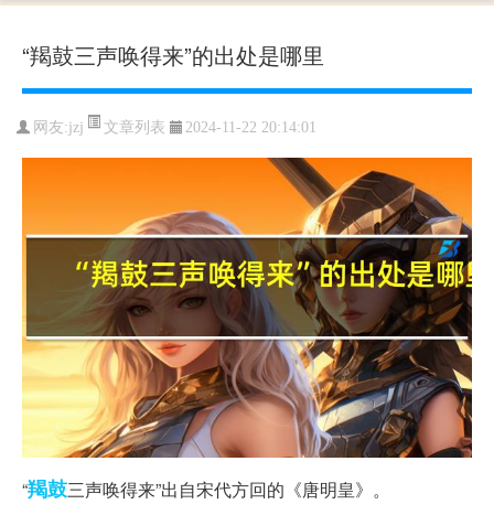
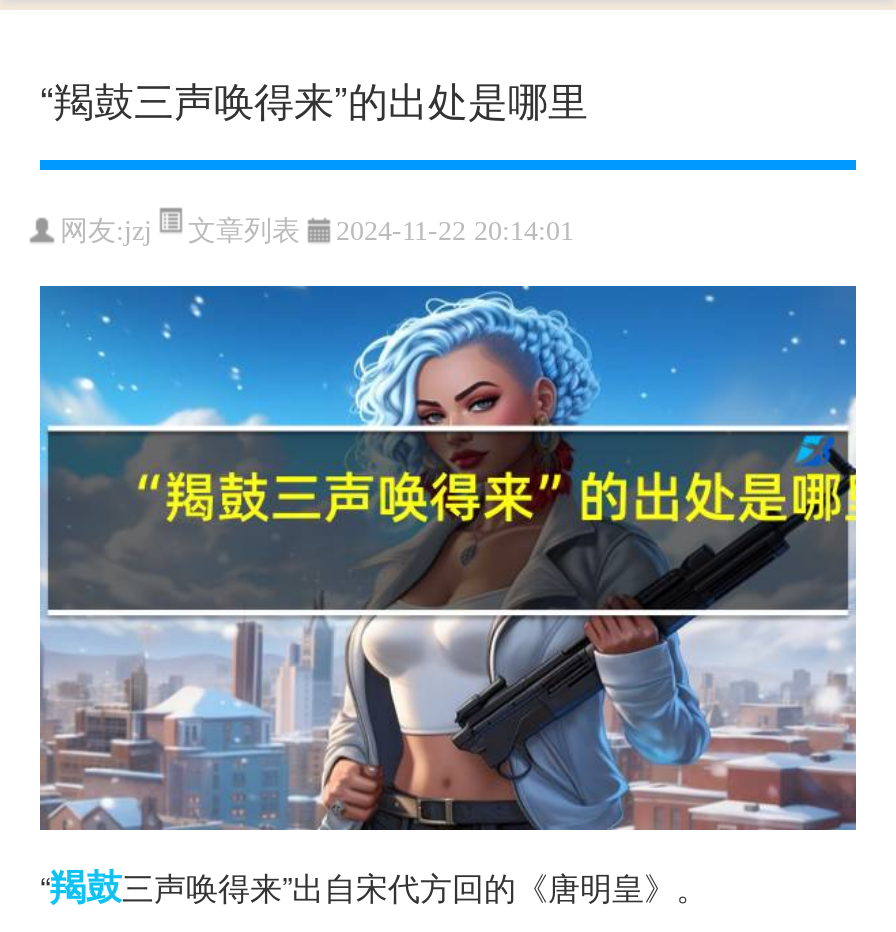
- [image]
+ [image]
